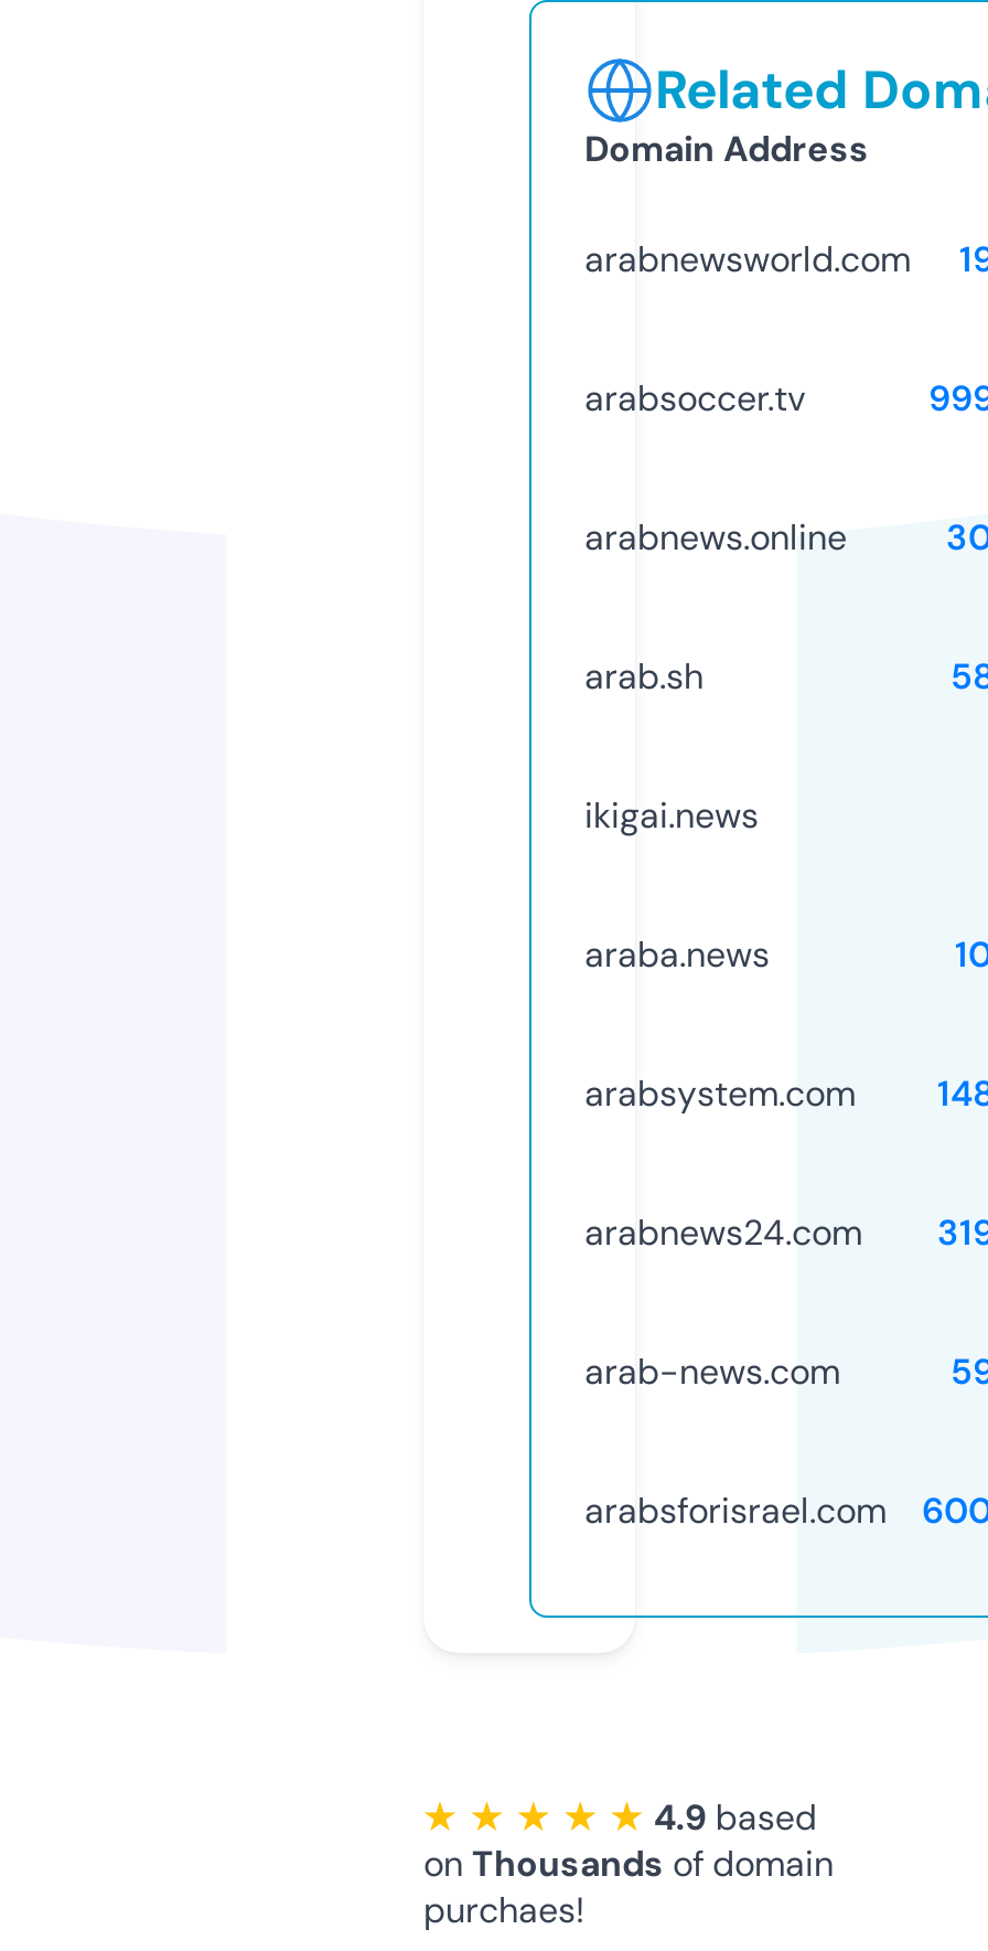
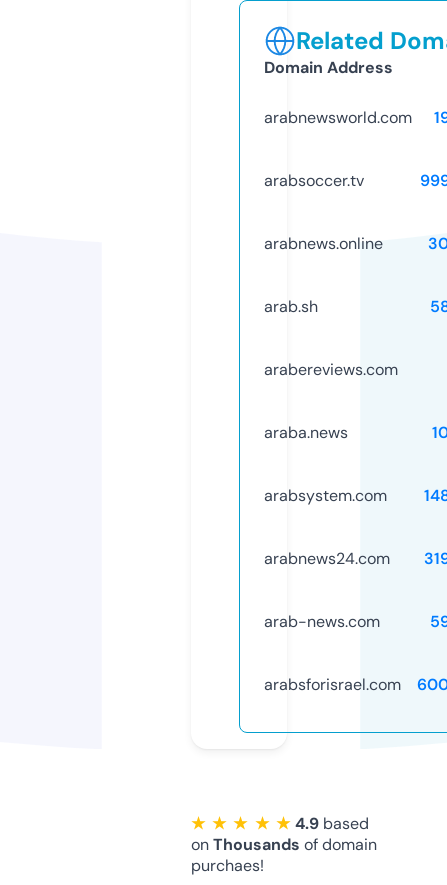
- ikigai.news
+ arabereviews.com
